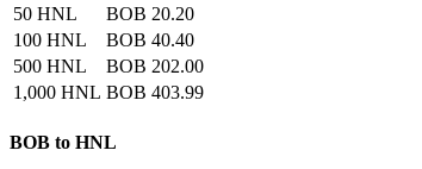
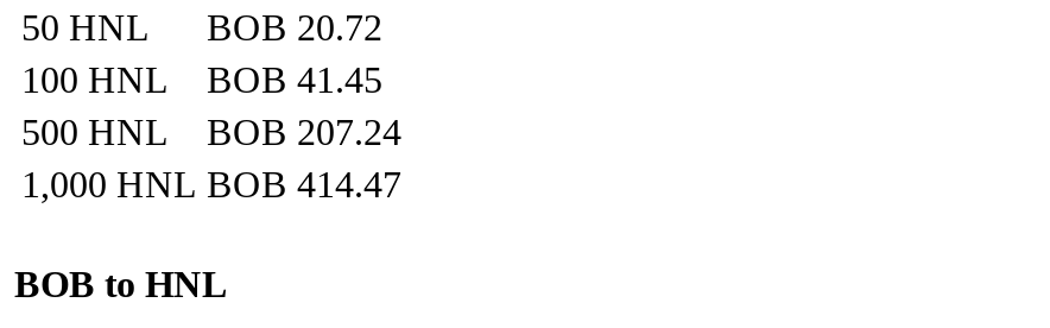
- 50 HNL BOB 20.20
+ 50 HNL BOB 20.72

- 100 HNL BOB 40.40
+ 100 HNL BOB 41.45

- 500 HNL BOB 202.00
+ 500 HNL BOB 207.24

- 1,000 HNL BOB 403.99
+ 1,000 HNL BOB 414.47
